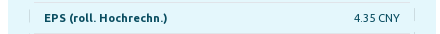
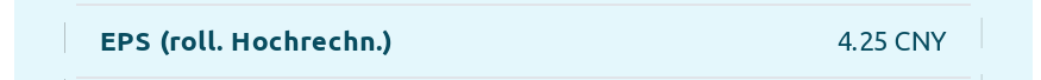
- 4.35 CNY
+ 4.25 CNY
